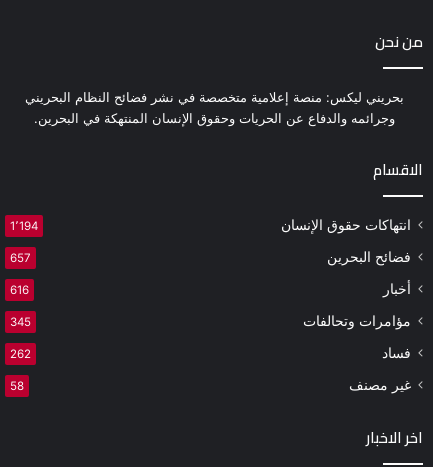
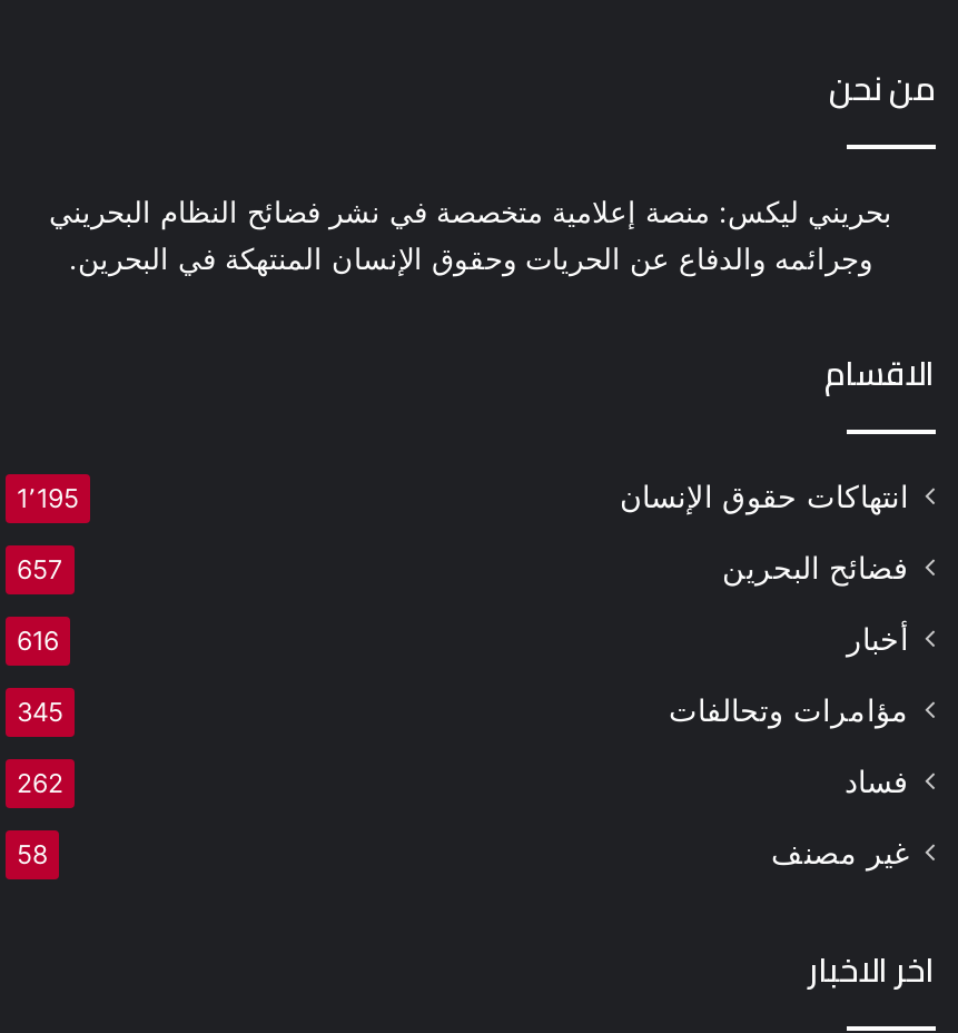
- 1٬194
+ 1٬195
